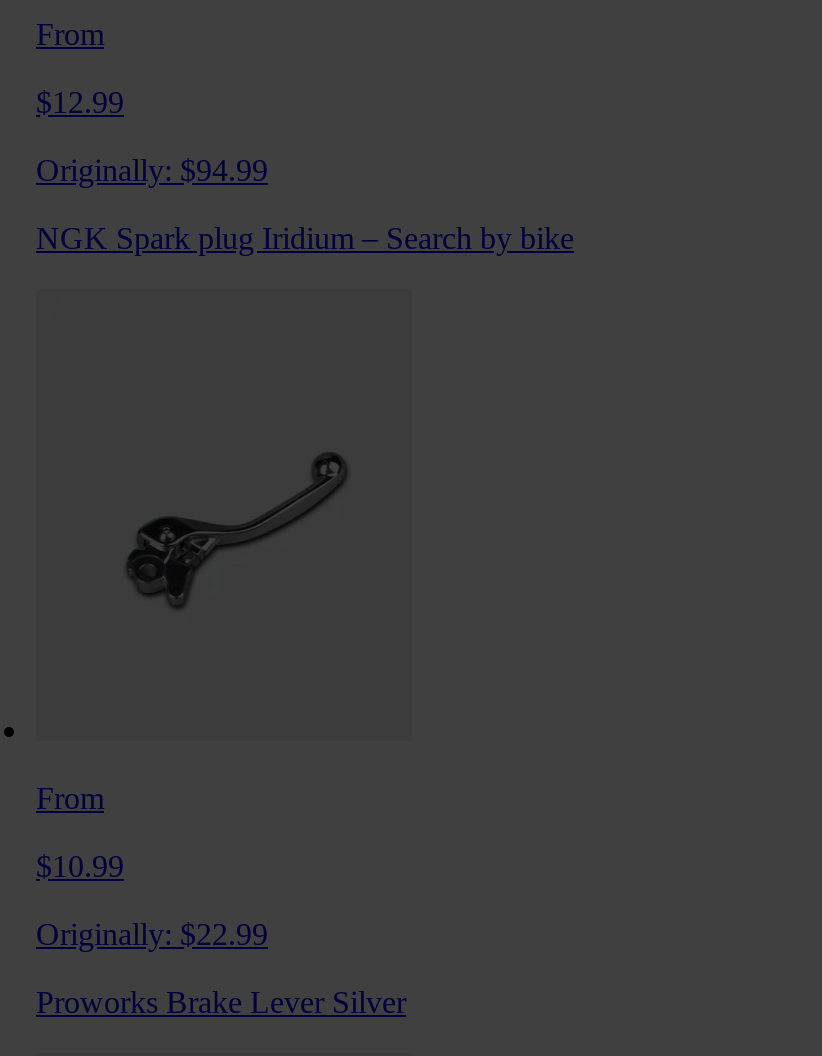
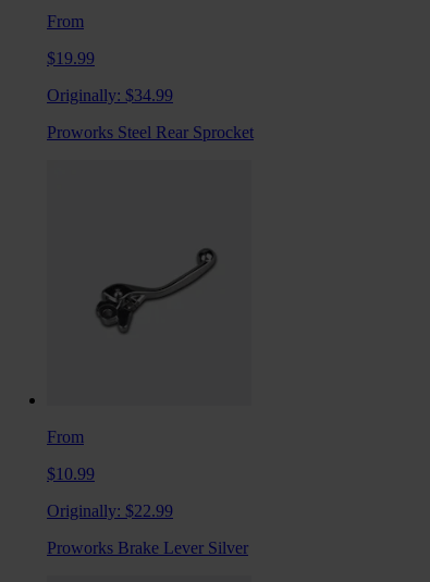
- $12.99
+ $19.99

- Originally: $94.99
+ Originally: $34.99

- NGK Spark plug Iridium – Search by bike
+ Proworks Steel Rear Sprocket
